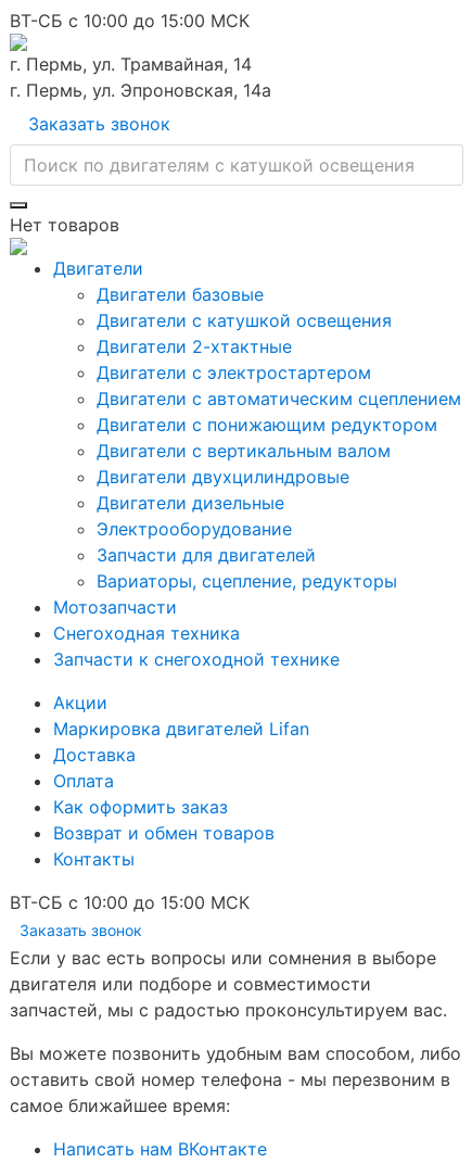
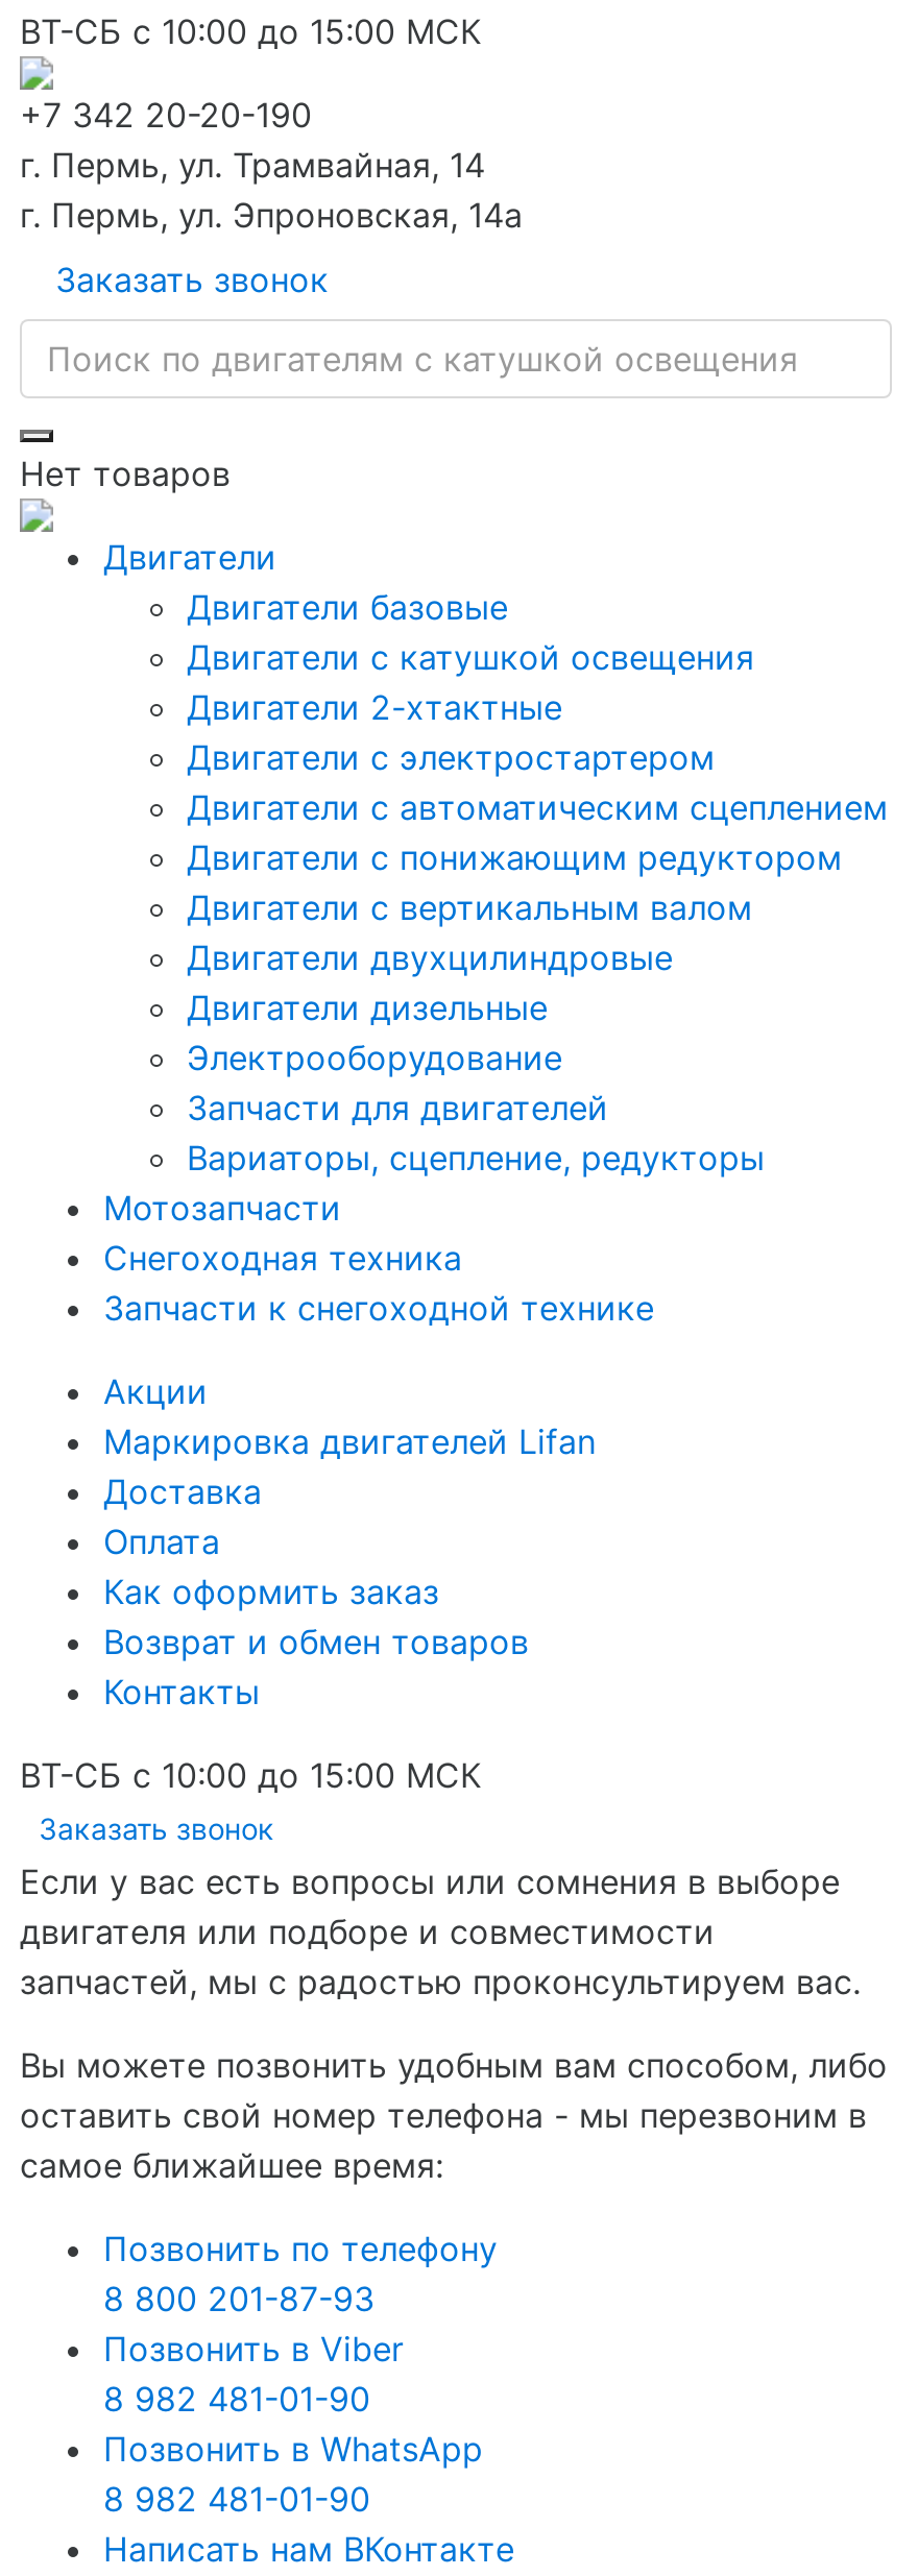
+ +7 342 20-20-190

+ Позвонить по телефону
+ 8 800 201-87-93
+ Позвонить в Viber
+ 8 982 481-01-90
+ Позвонить в WhatsApp
+ 8 982 481-01-90
